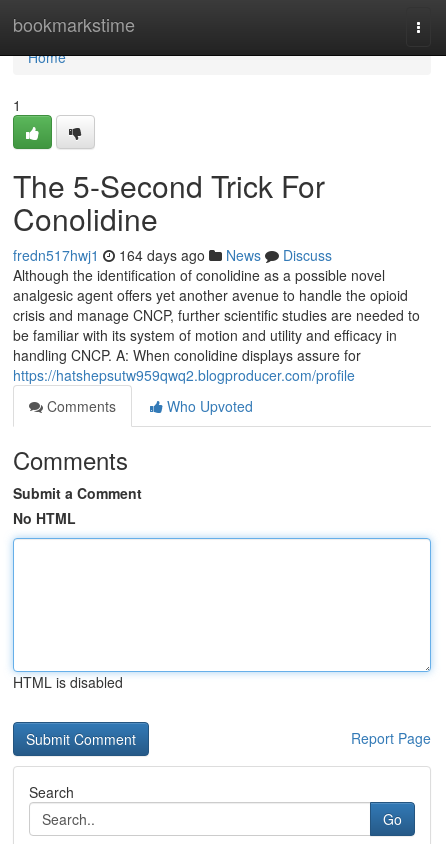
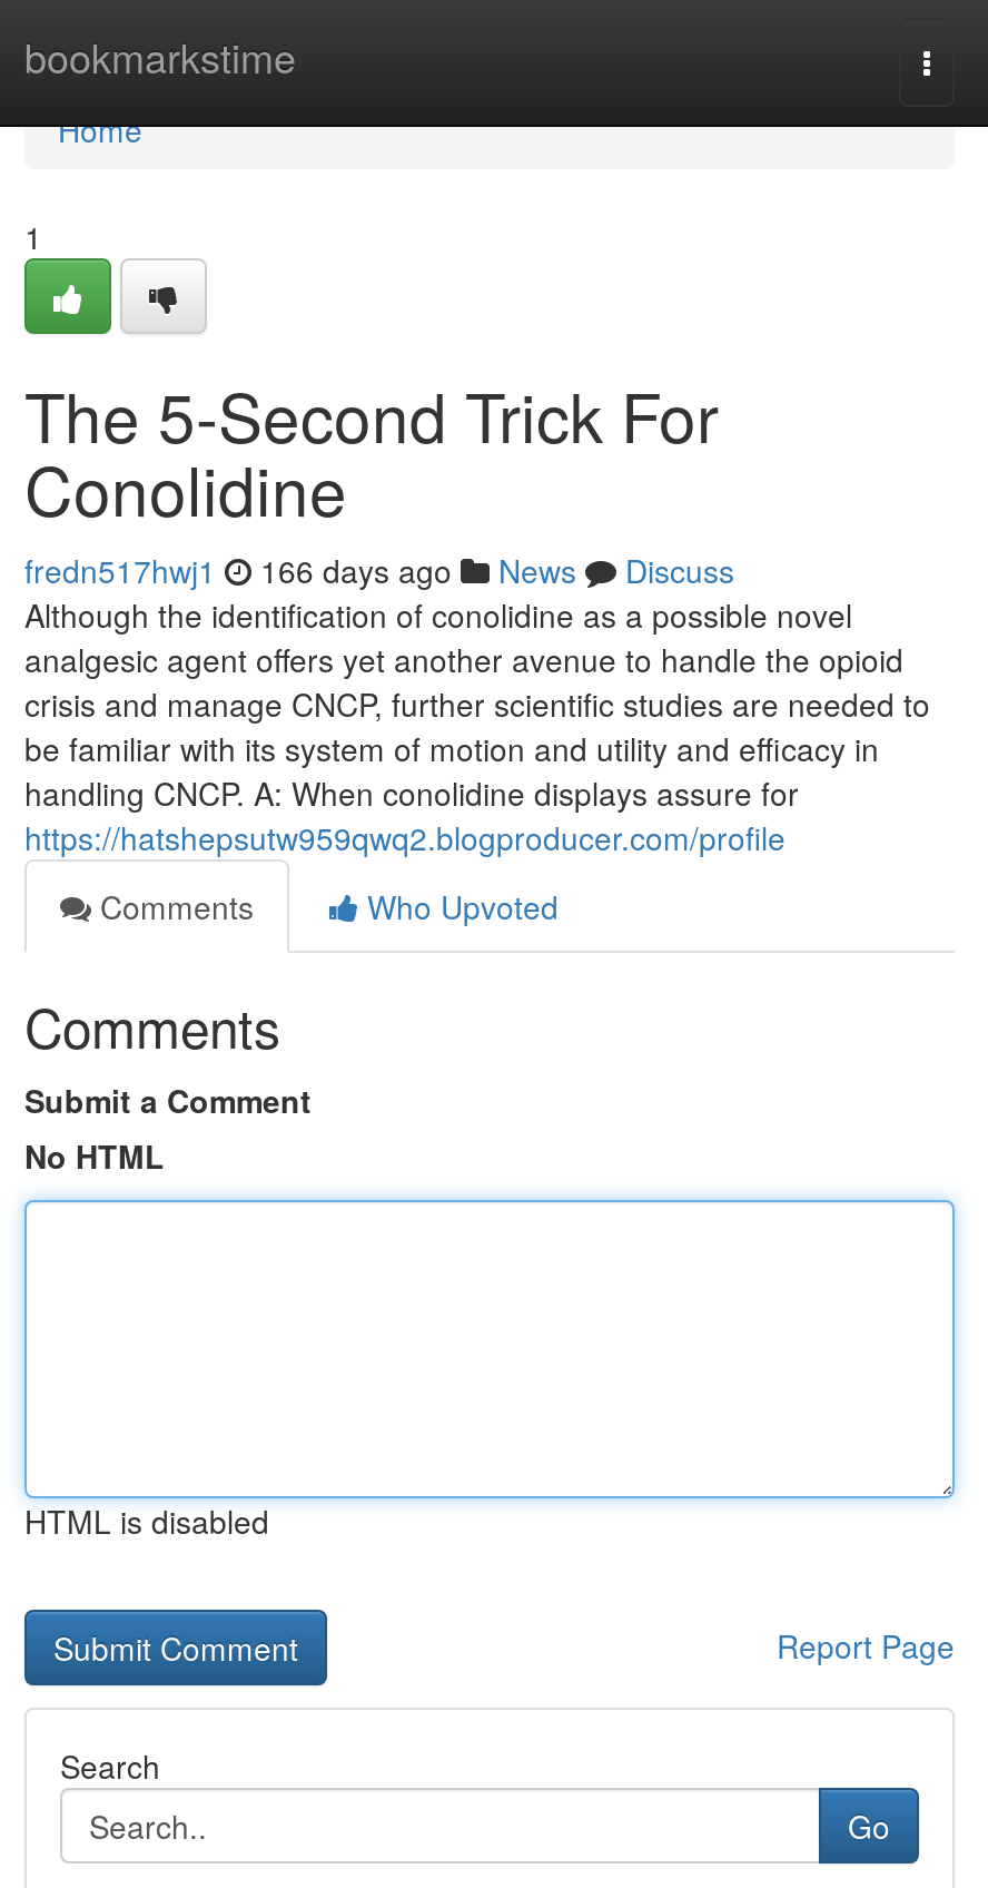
- fredn517hwj1 164 days ago News Discuss
+ fredn517hwj1 166 days ago News Discuss
